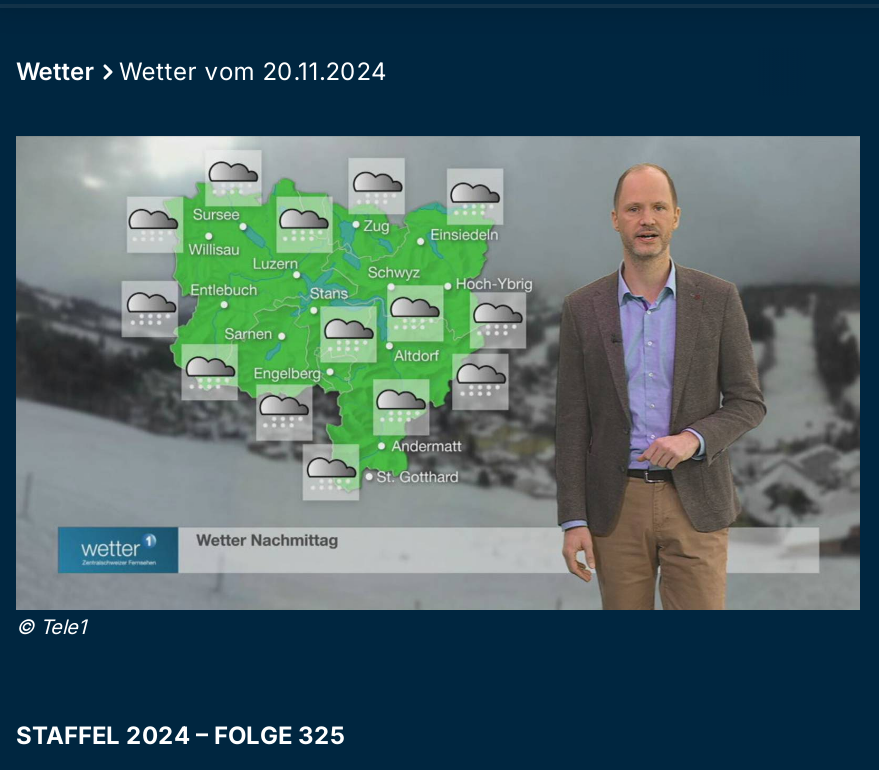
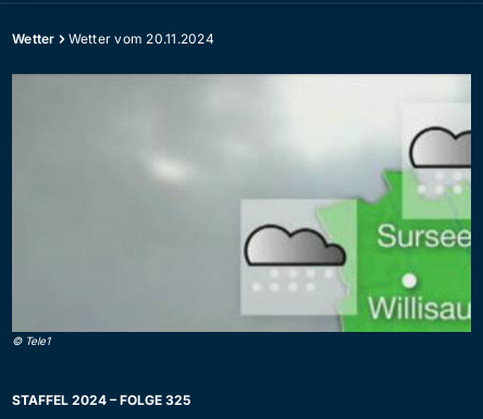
- [image]
+ [image]
